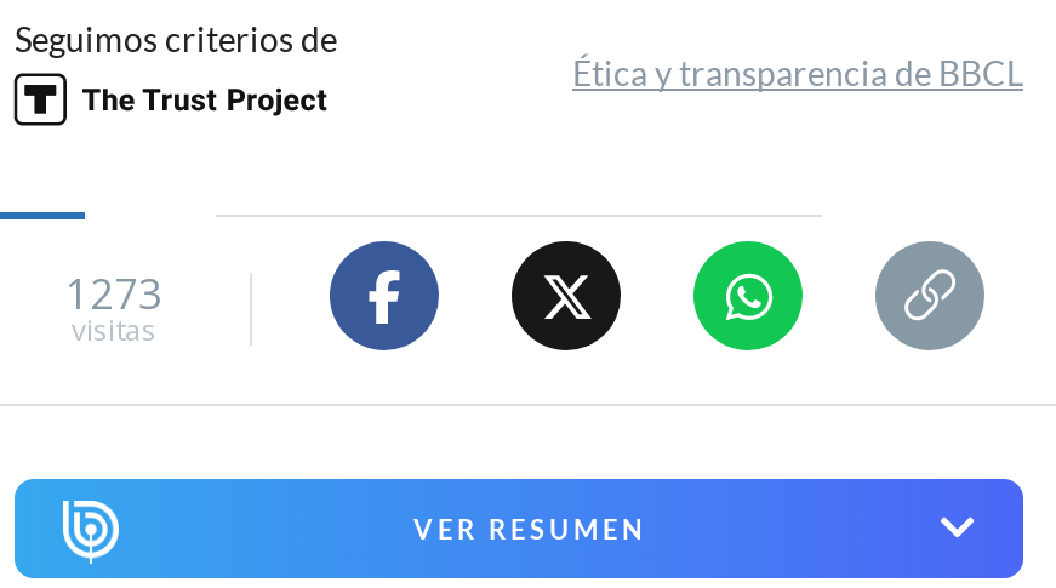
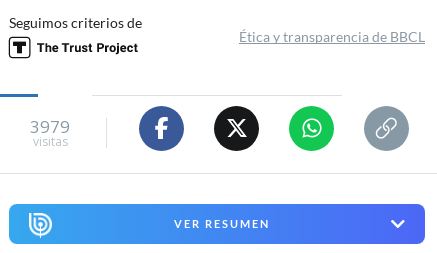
- 1273
+ 3979
